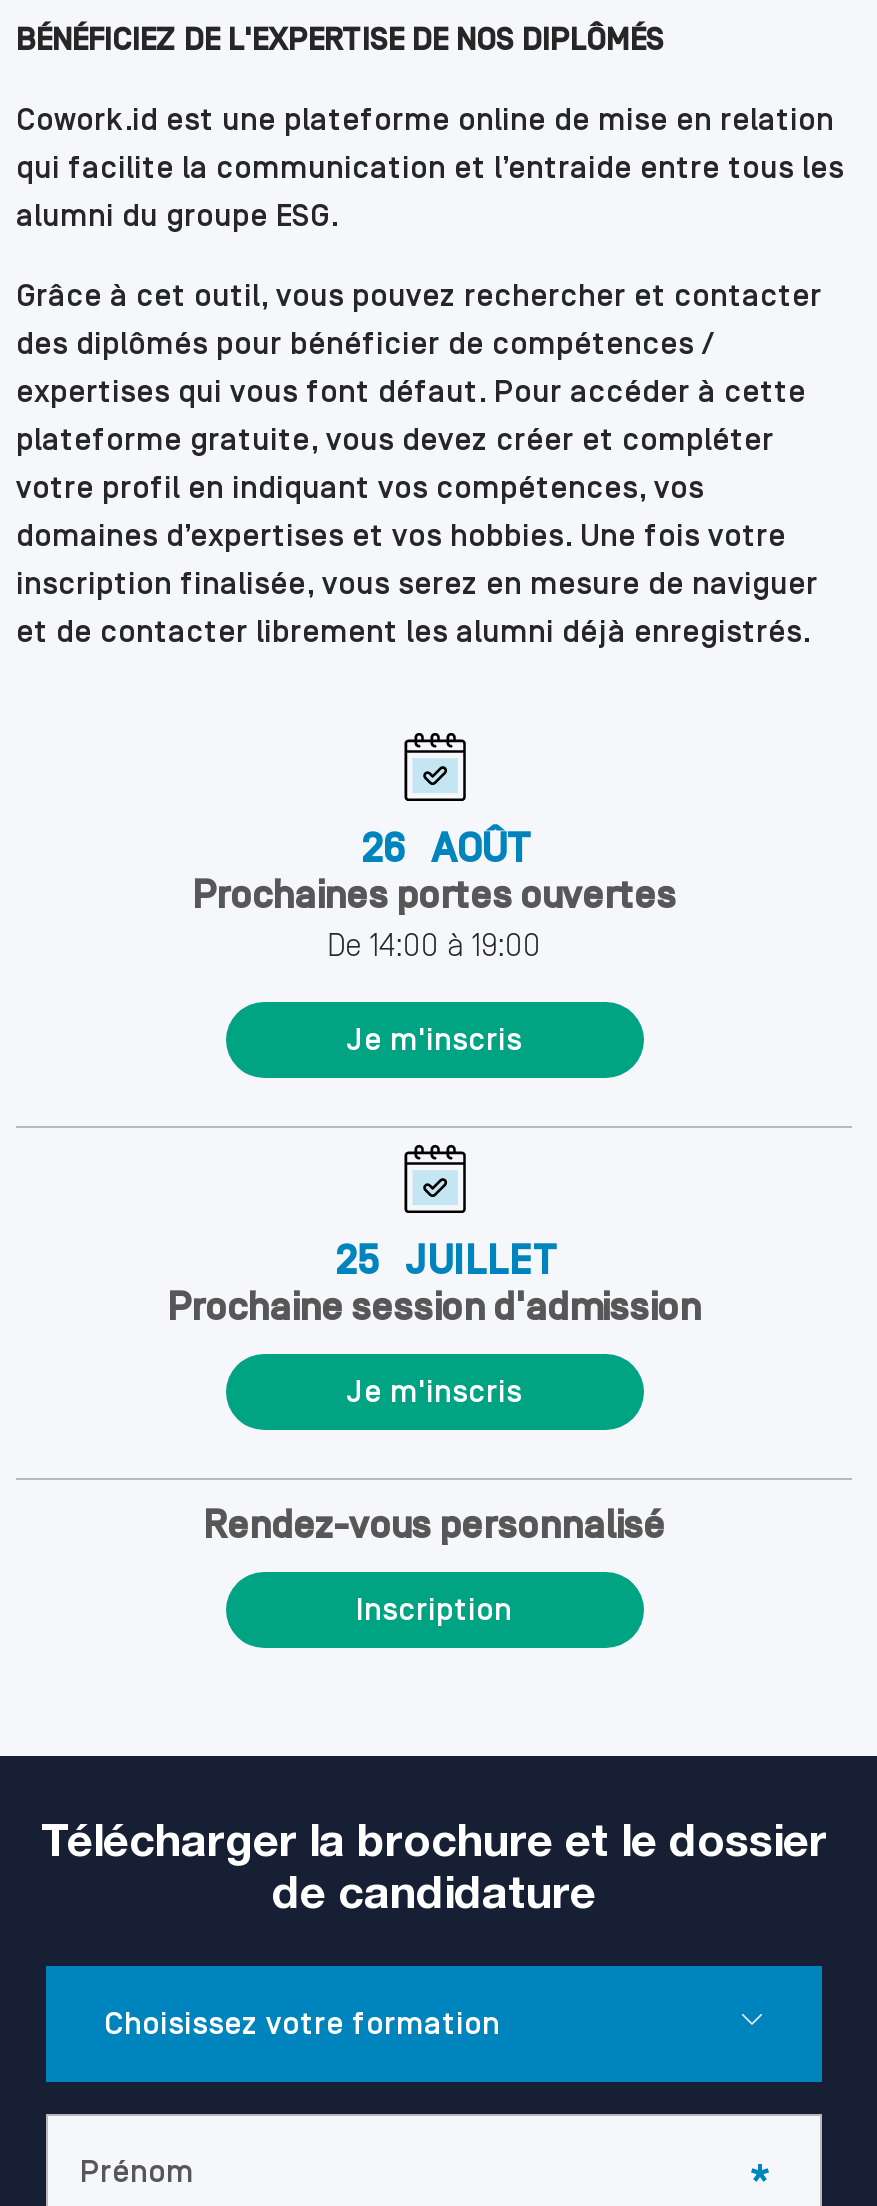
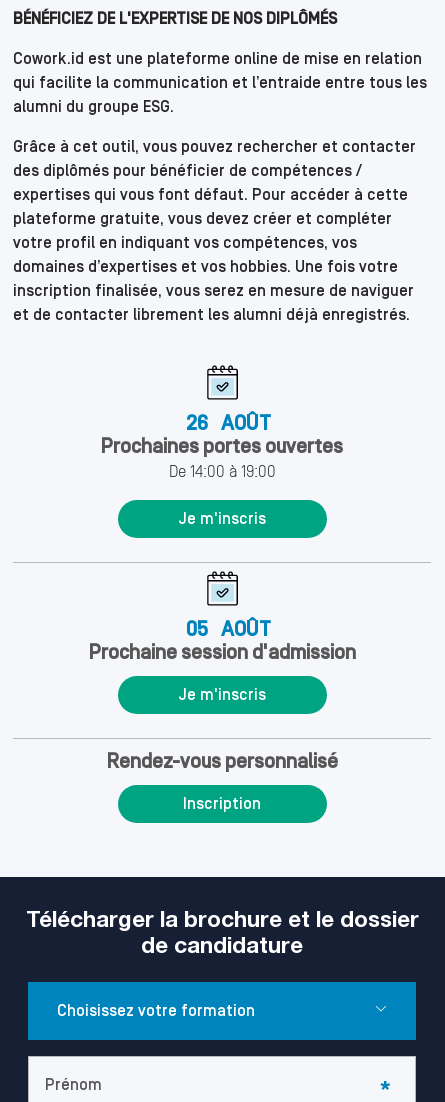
- 25 JUILLET
+ 05 AOÛT
